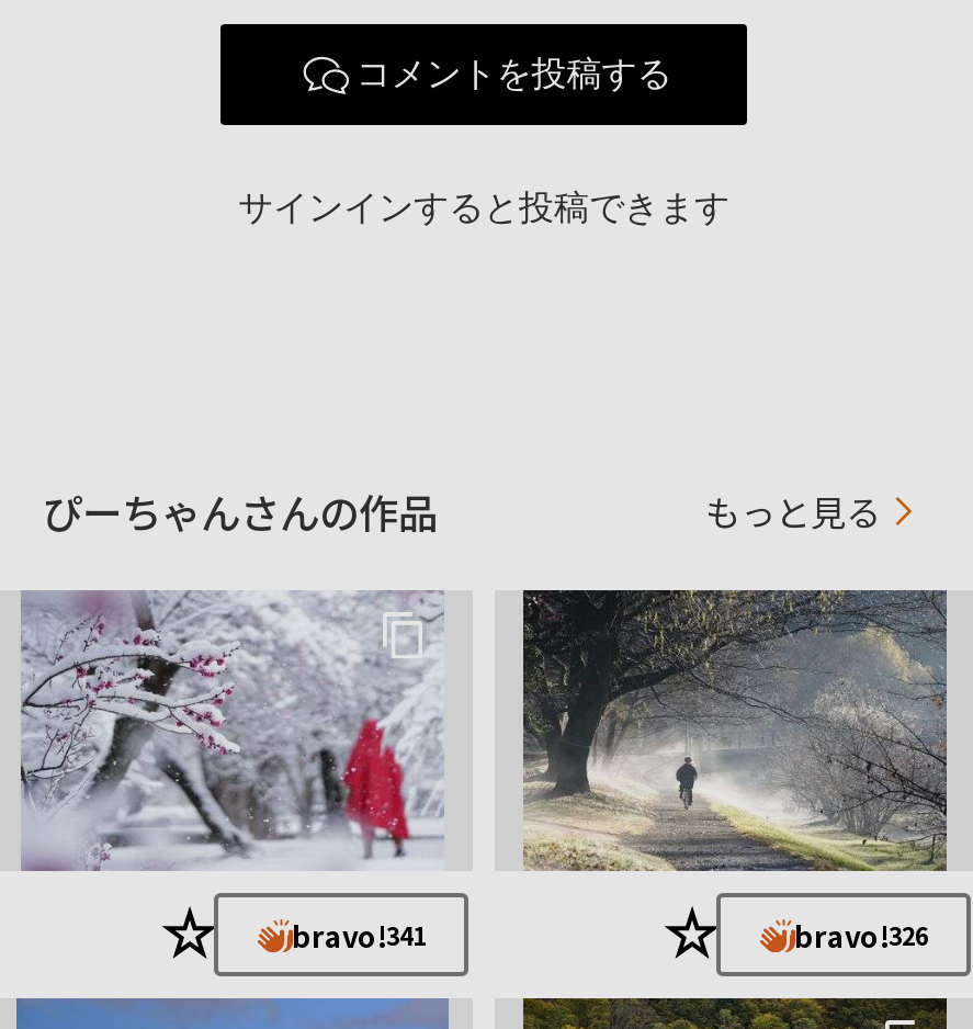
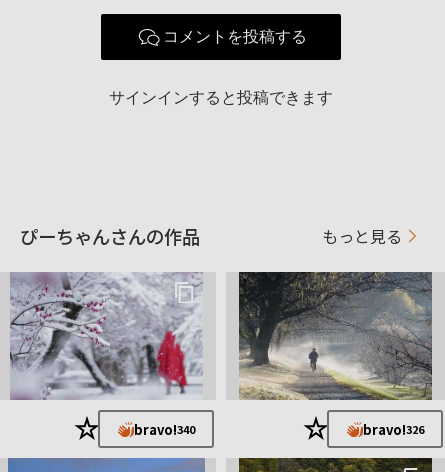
- bravo!341
+ bravo!340
